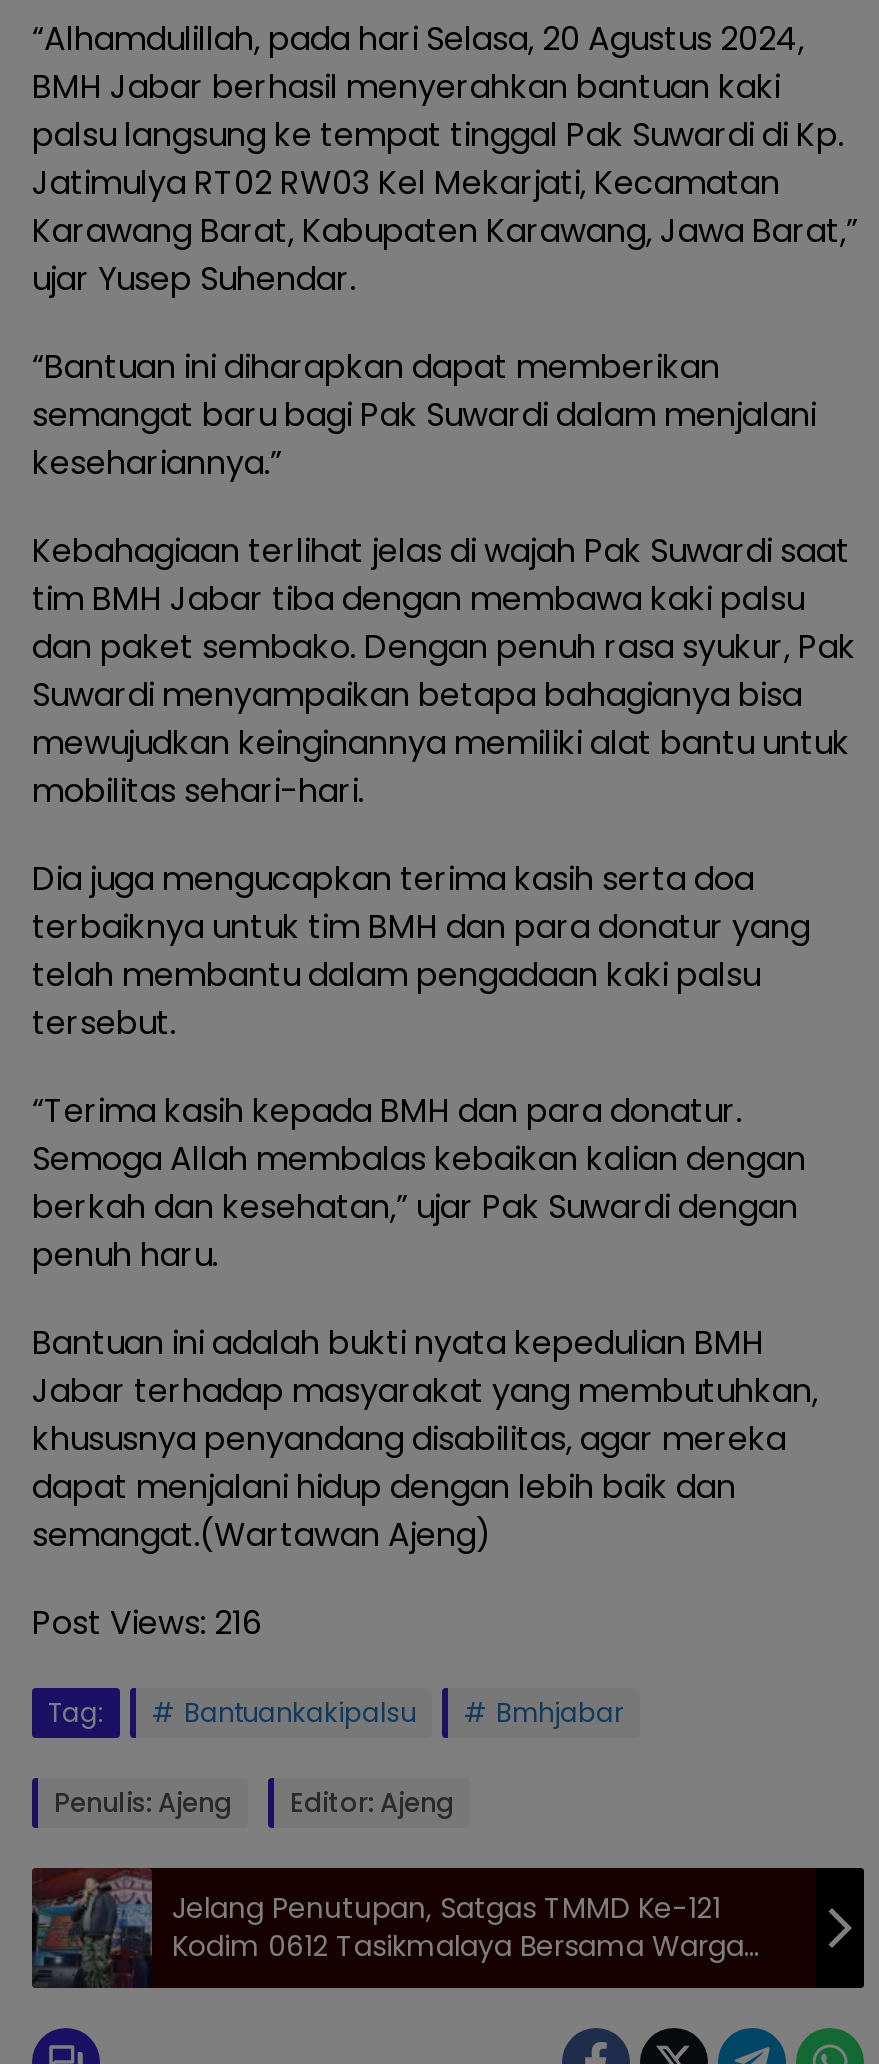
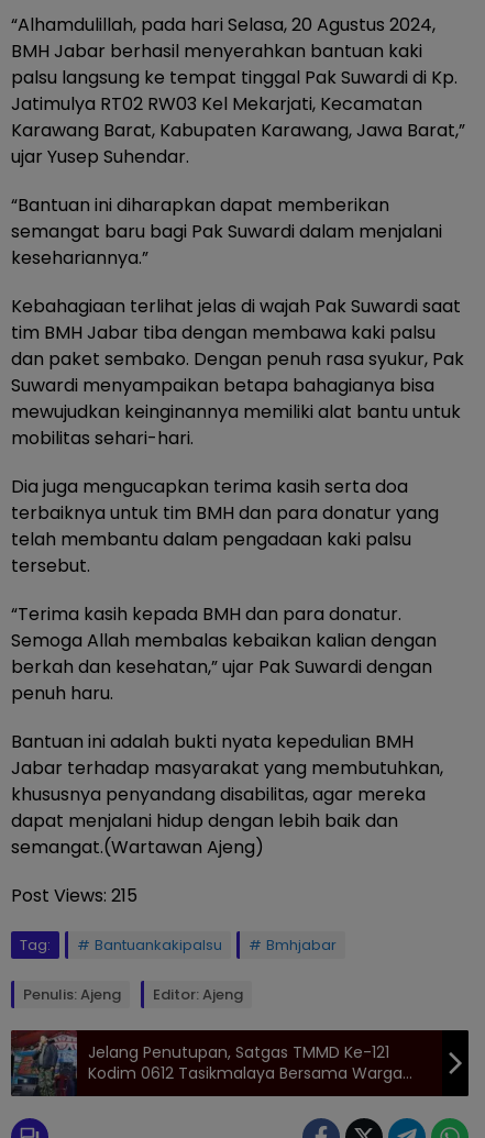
- Post Views: 216
+ Post Views: 215
